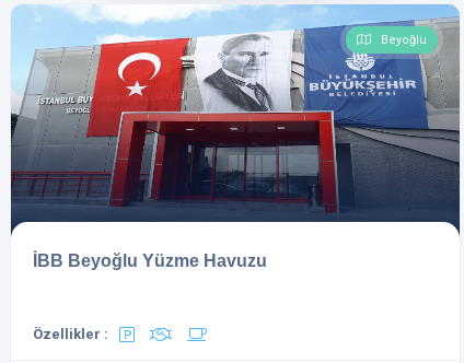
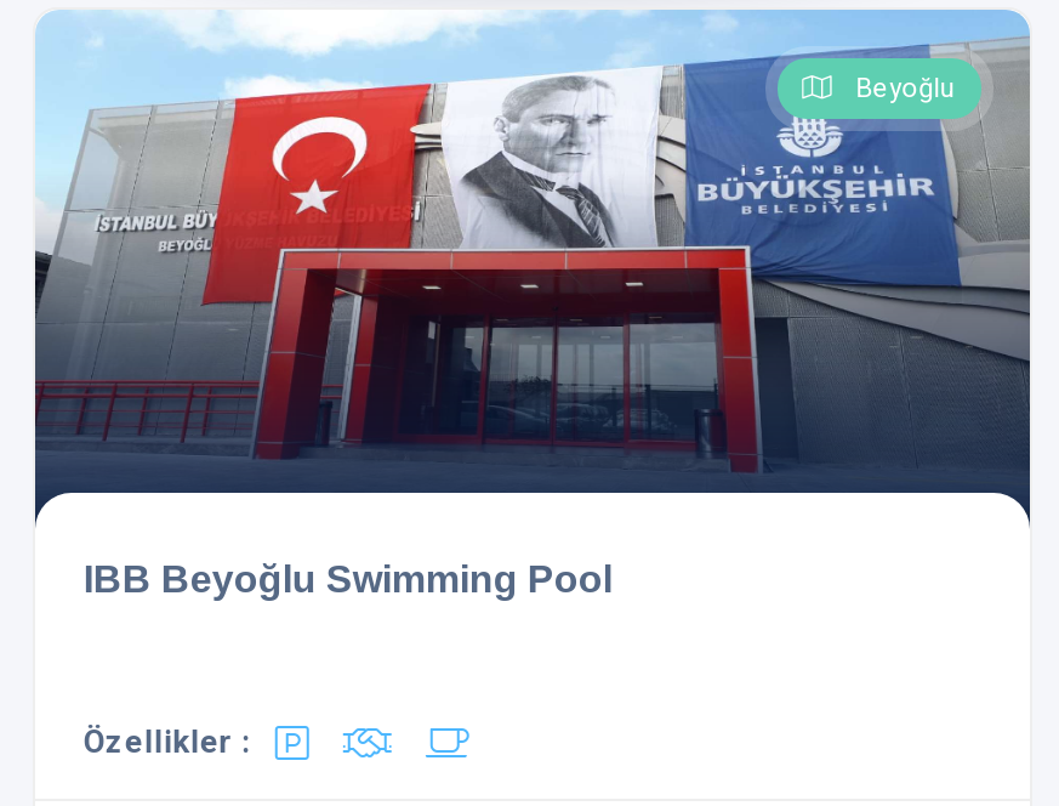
- İBB Beyoğlu Yüzme Havuzu
+ IBB Beyoğlu Swimming Pool
